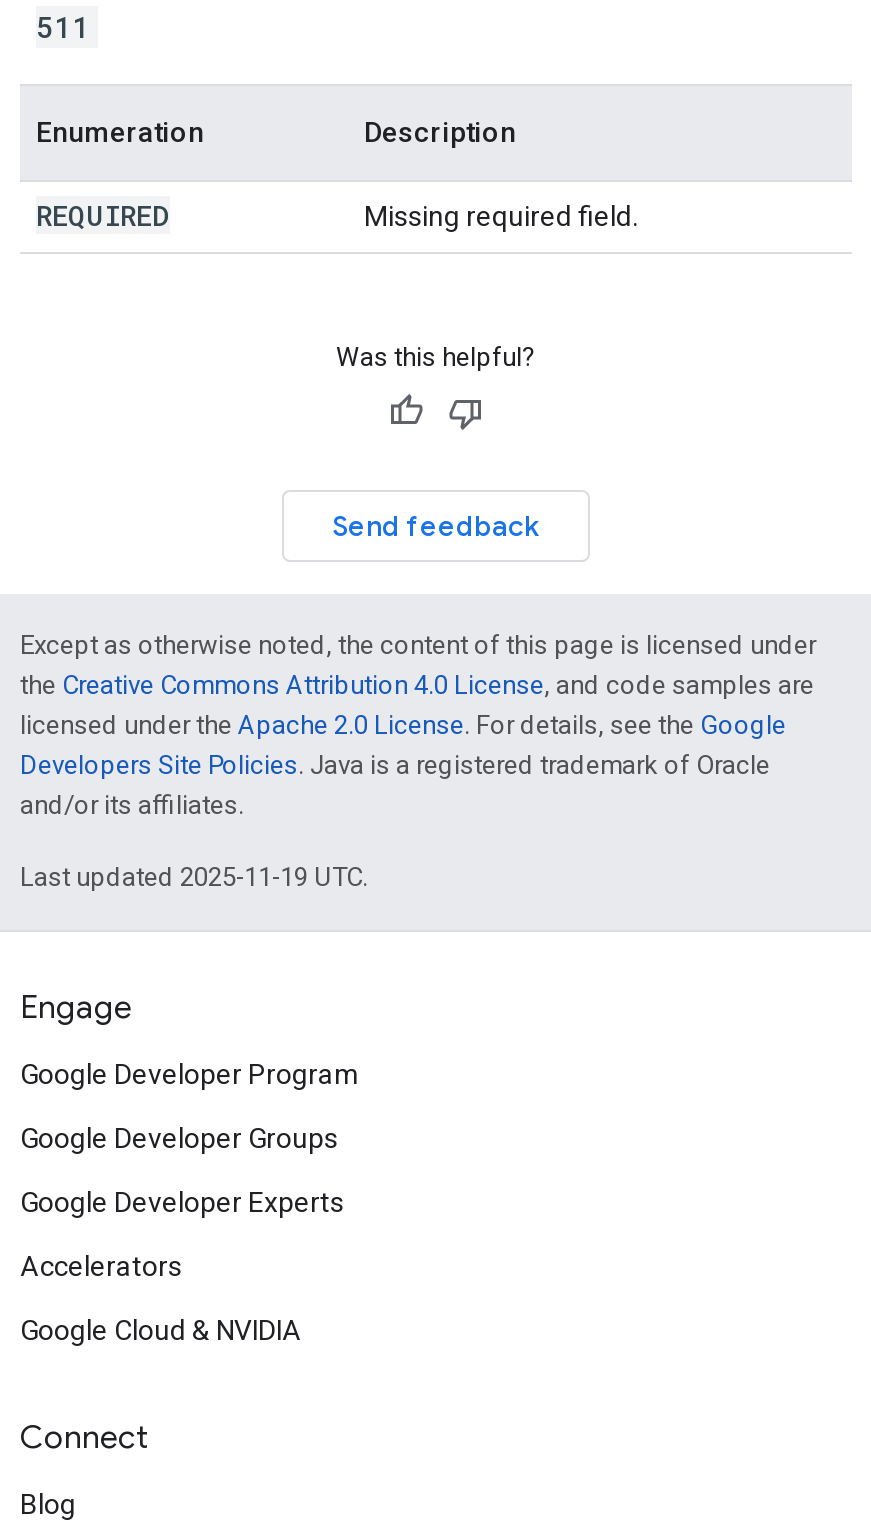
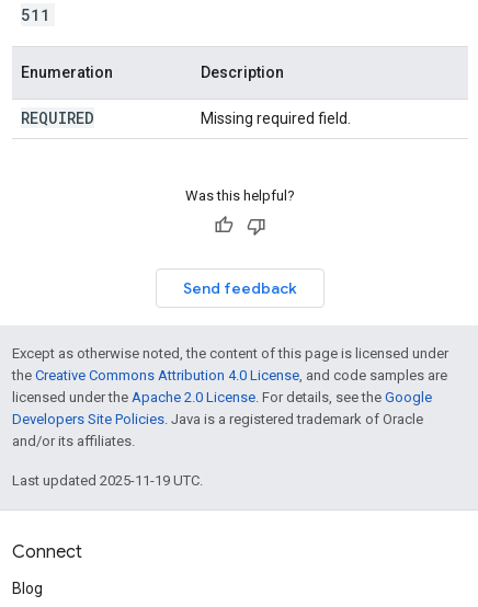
- Engage
- Google Developer Program
- Google Developer Groups
- Google Developer Experts
- Accelerators
- Google Cloud & NVIDIA
